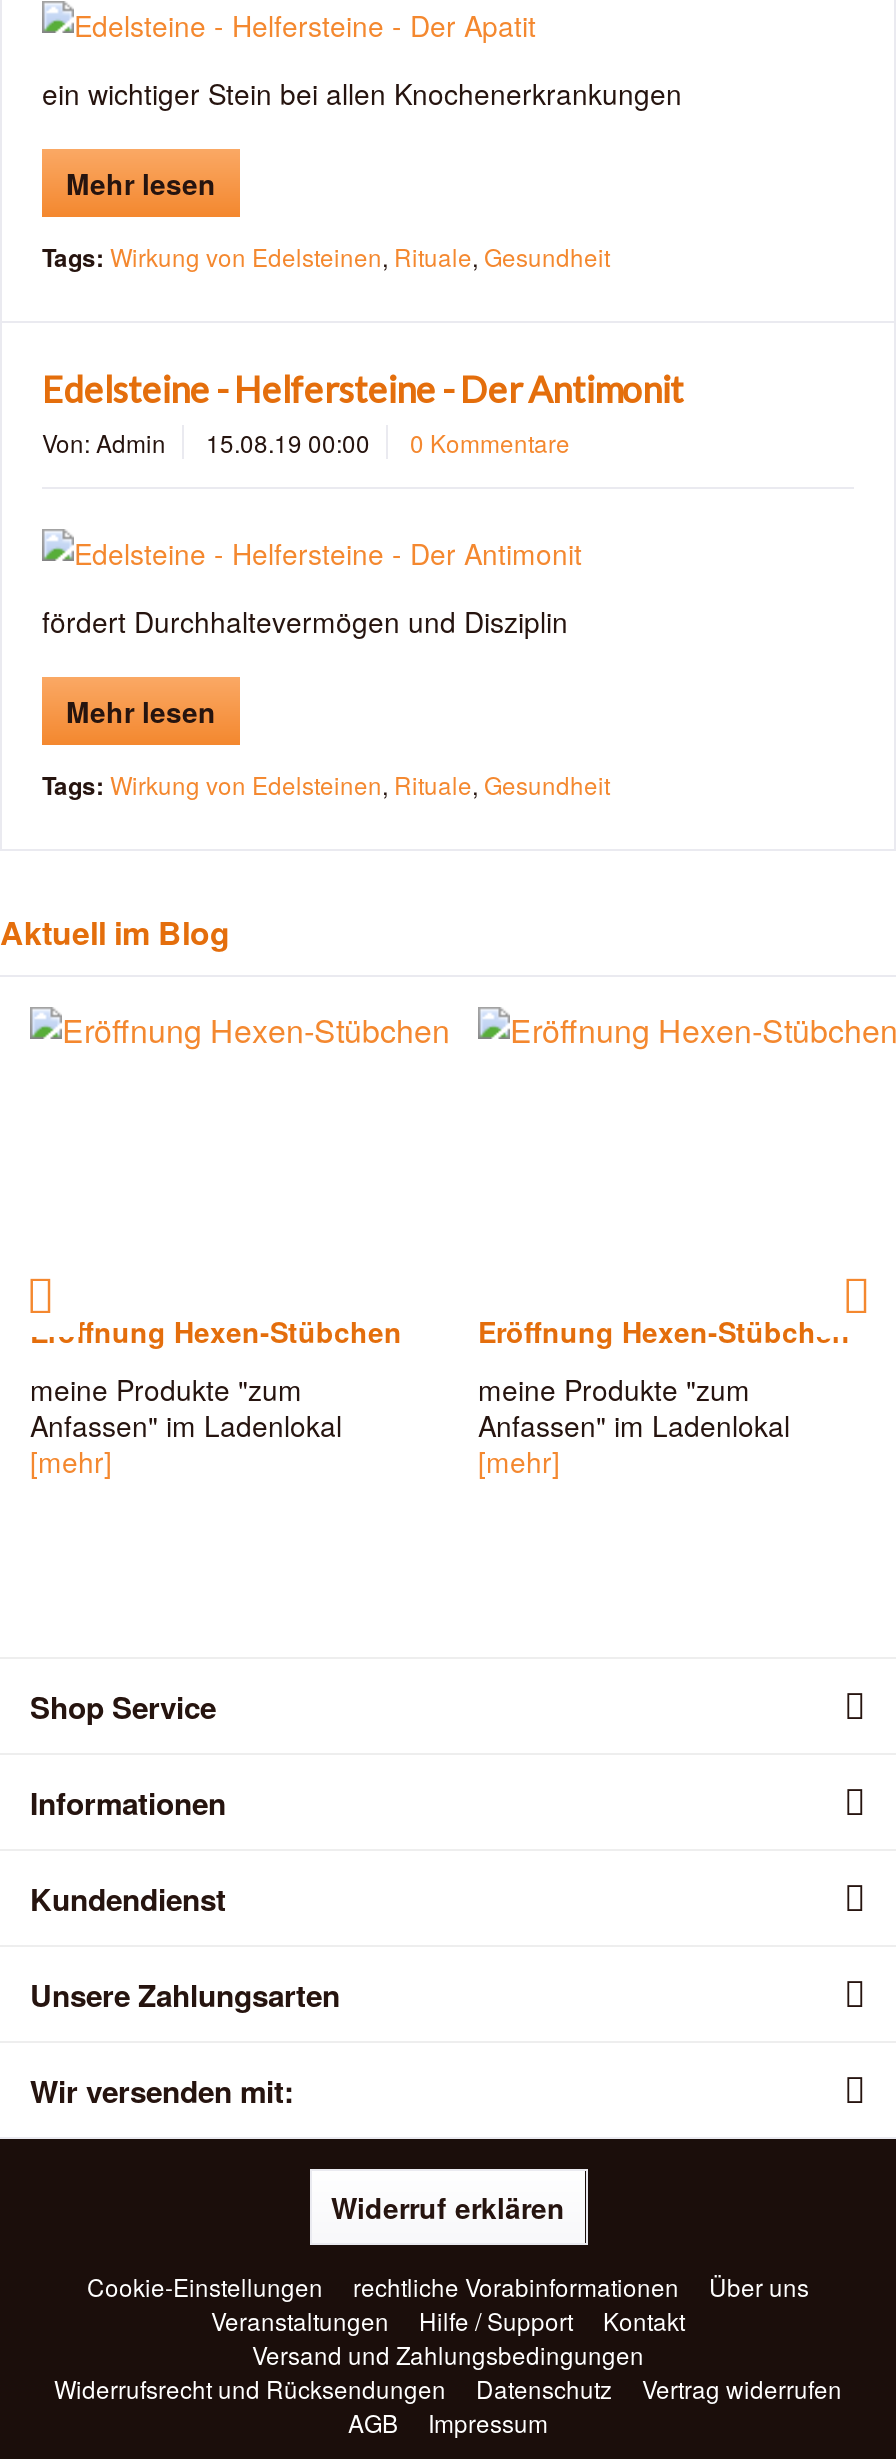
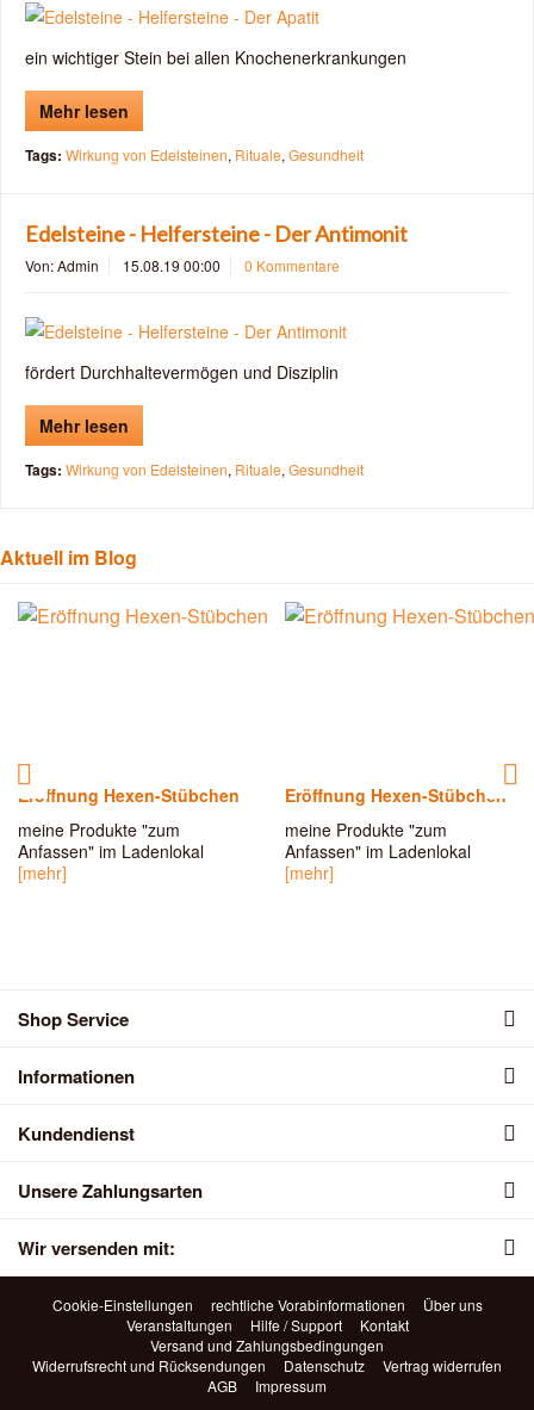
- Widerruf erklären
